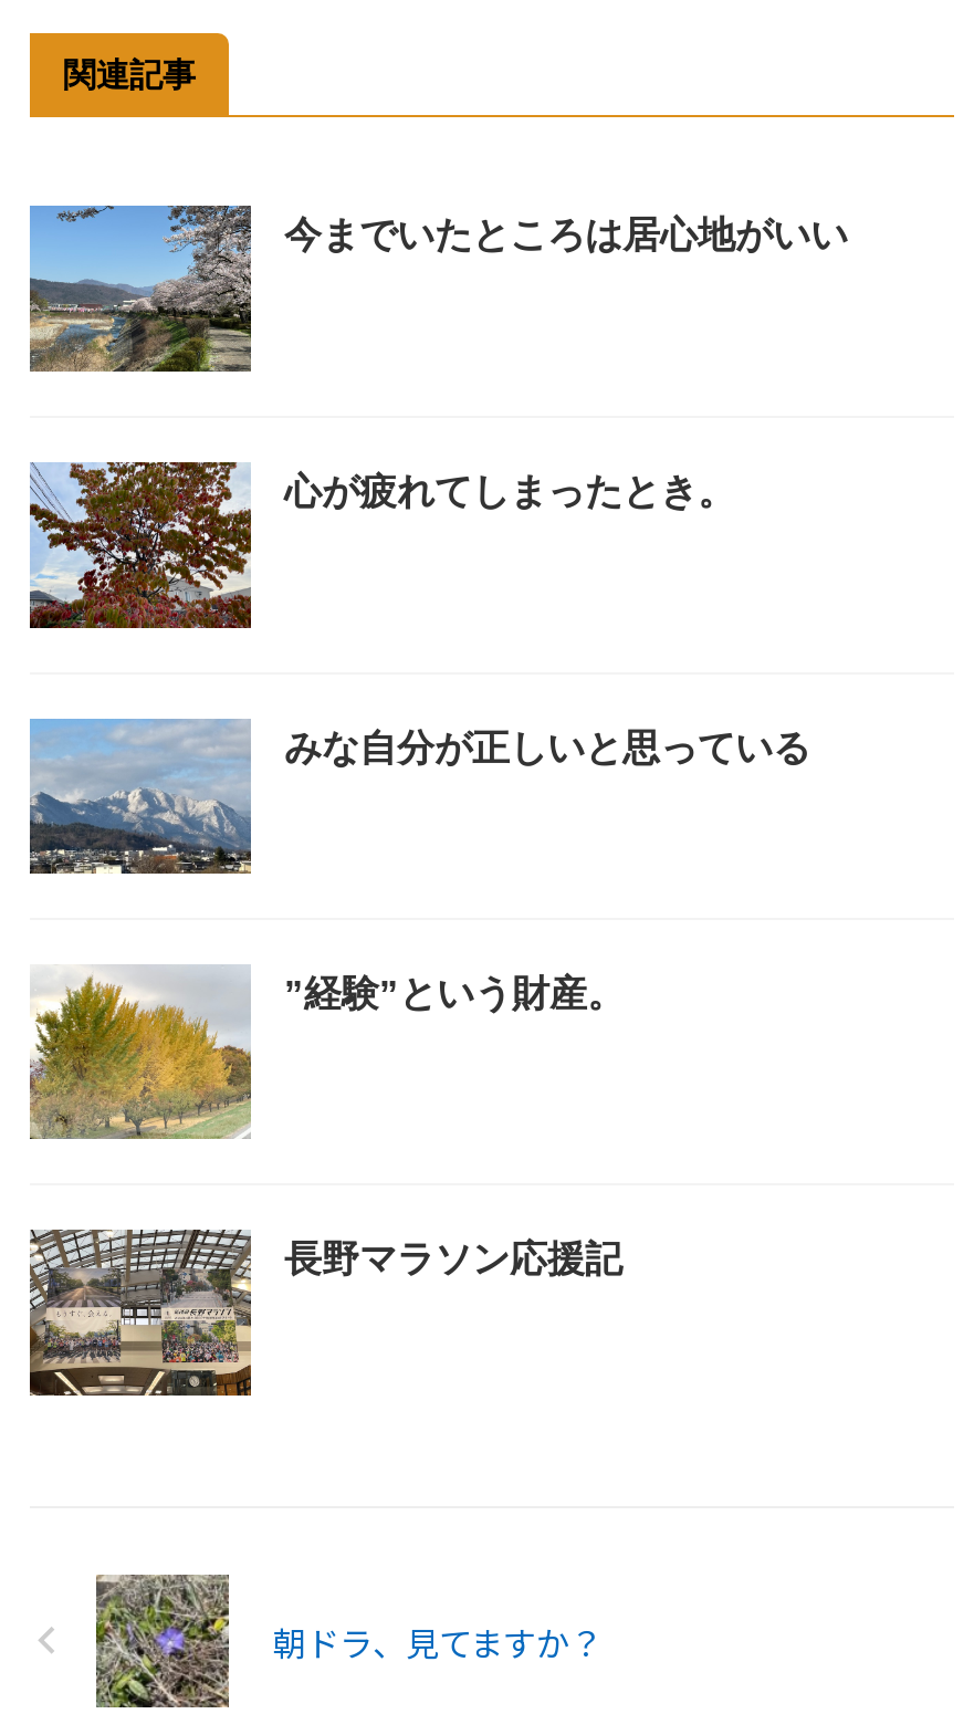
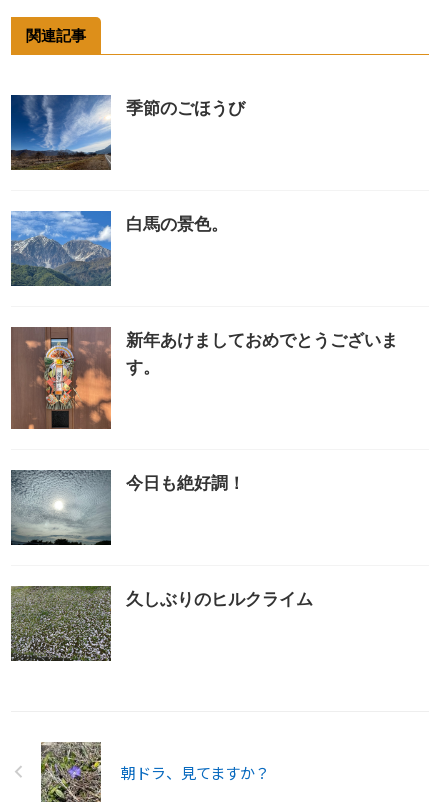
- [image]
- 今までいたところは居心地がいい
+ [image]
+ 季節のごほうび

- [image]
- 心が疲れてしまったとき。
+ [image]
+ 白馬の景色。

- [image]
- みな自分が正しいと思っている
+ [image]
+ 新年あけましておめでとうございま
+ す。

- [image]
- ”経験”という財産。
+ [image]
+ 今日も絶好調！

- [image]
- 長野マラソン応援記
+ [image]
+ 久しぶりのヒルクライム
